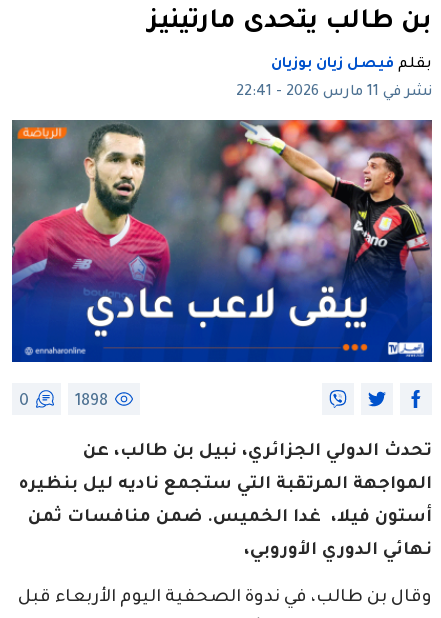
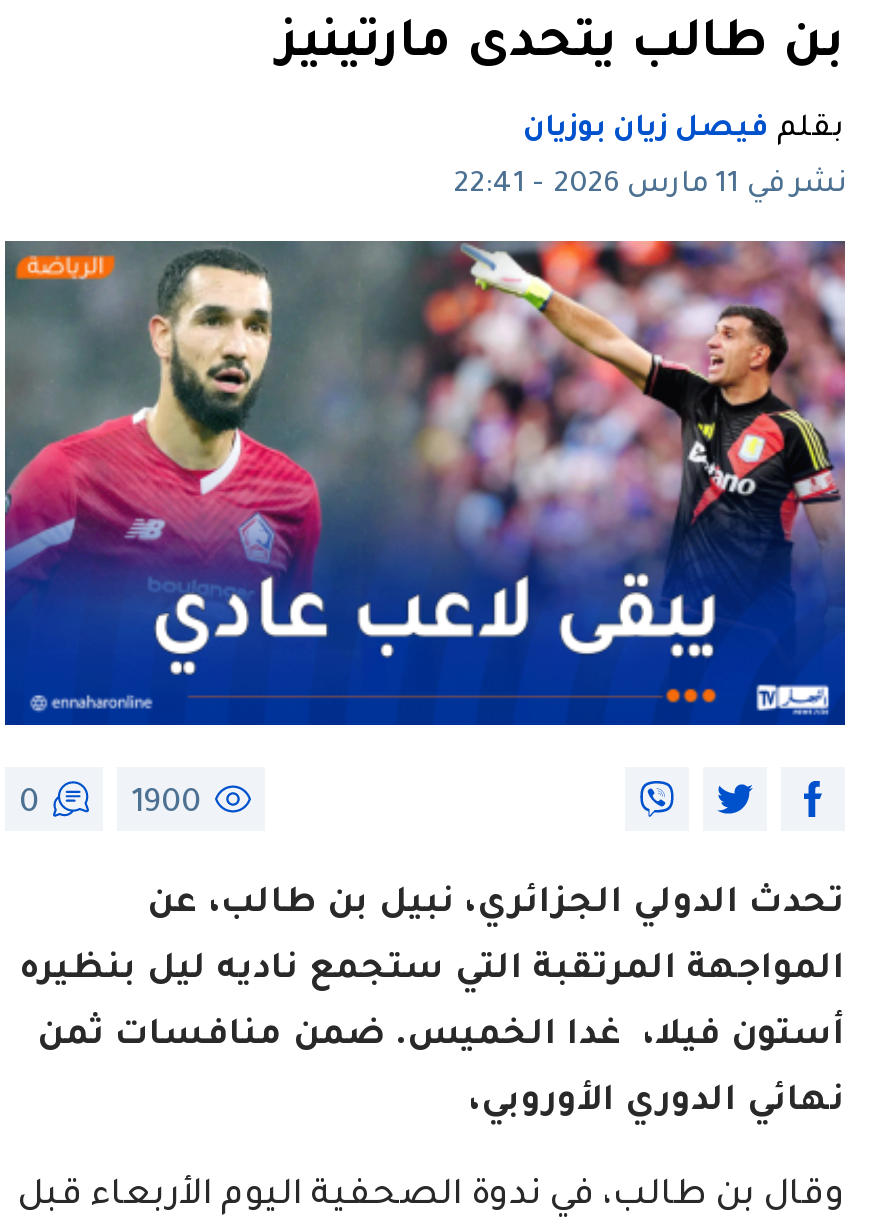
- 1898
+ 1900
